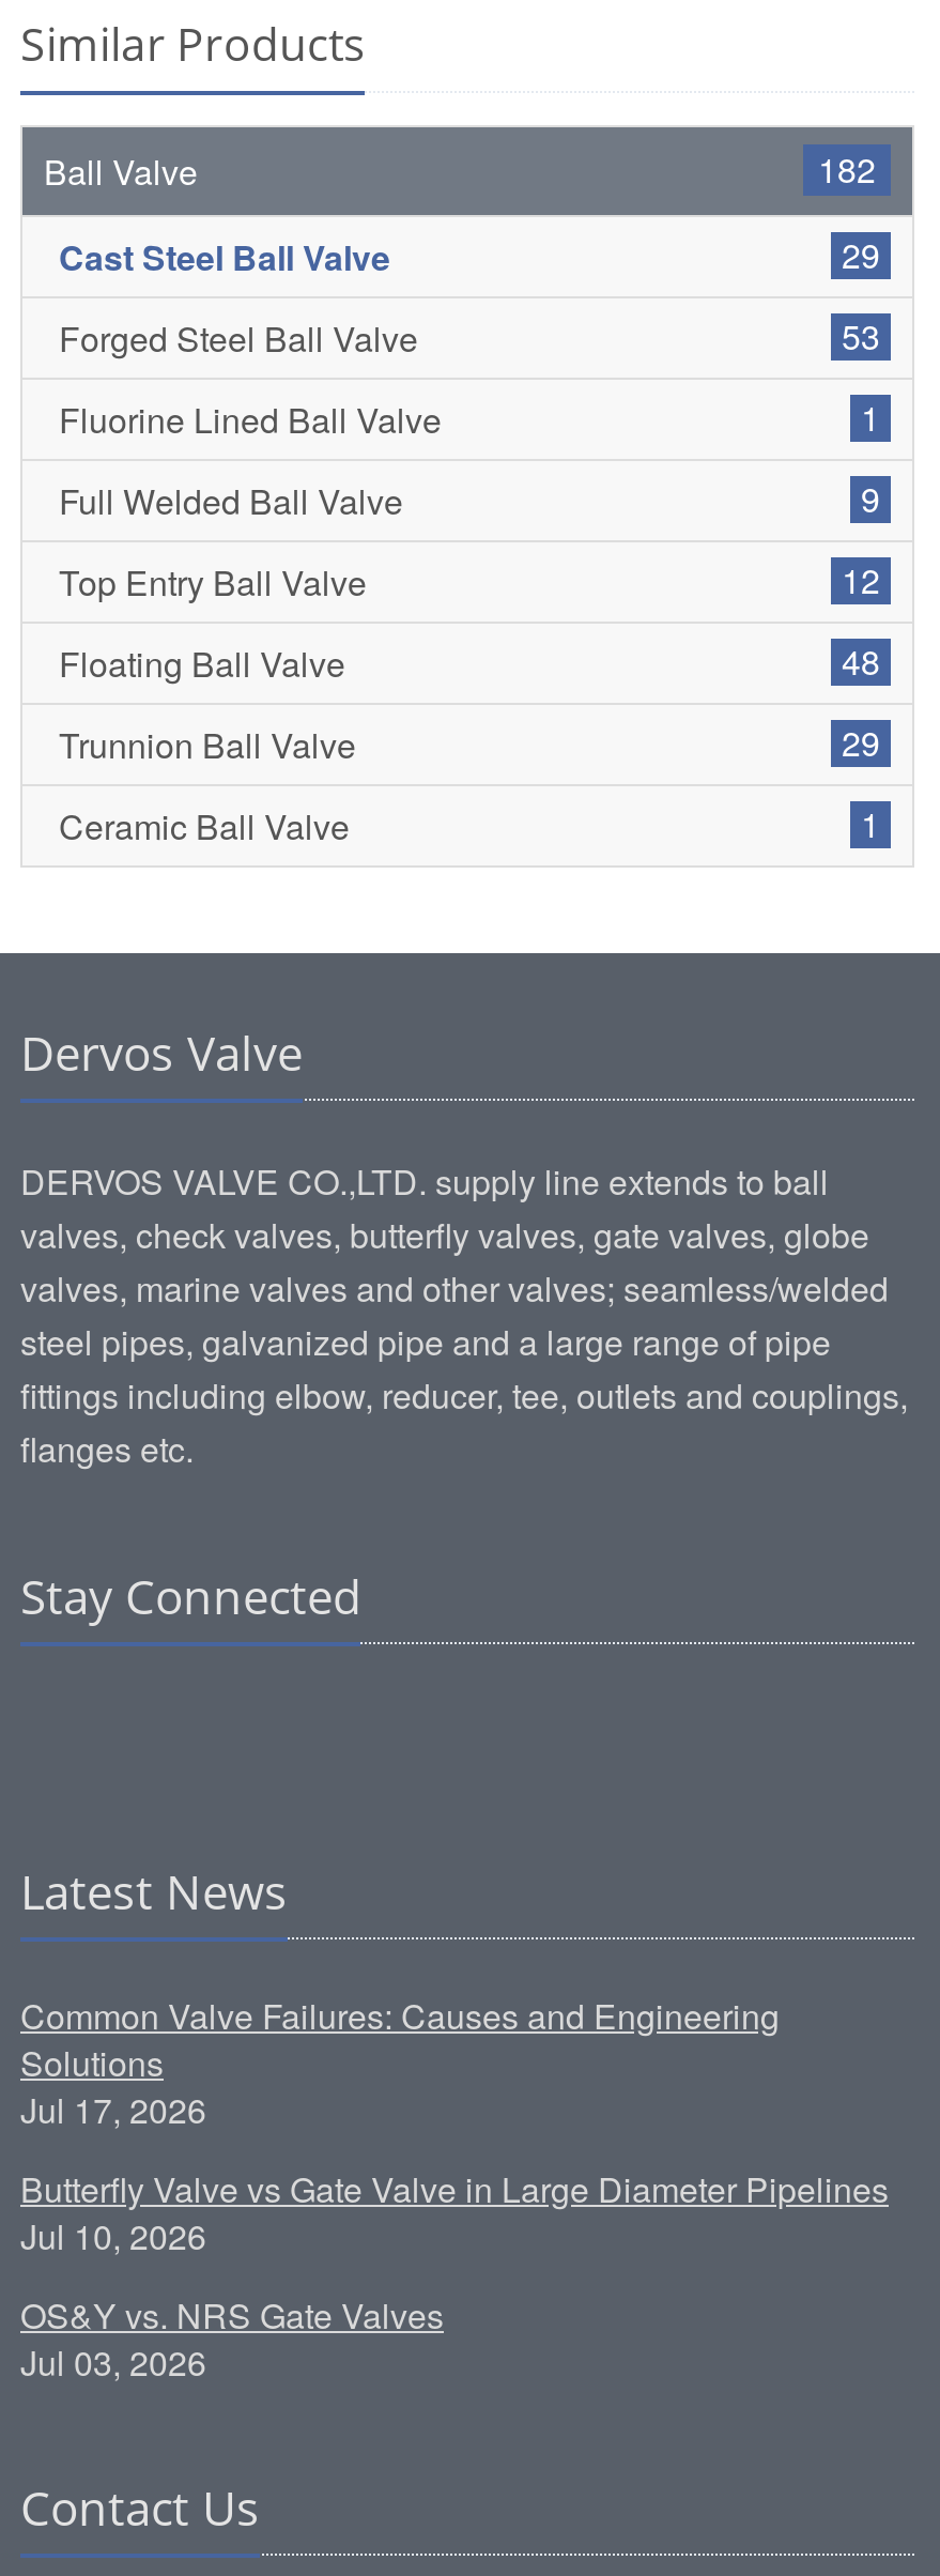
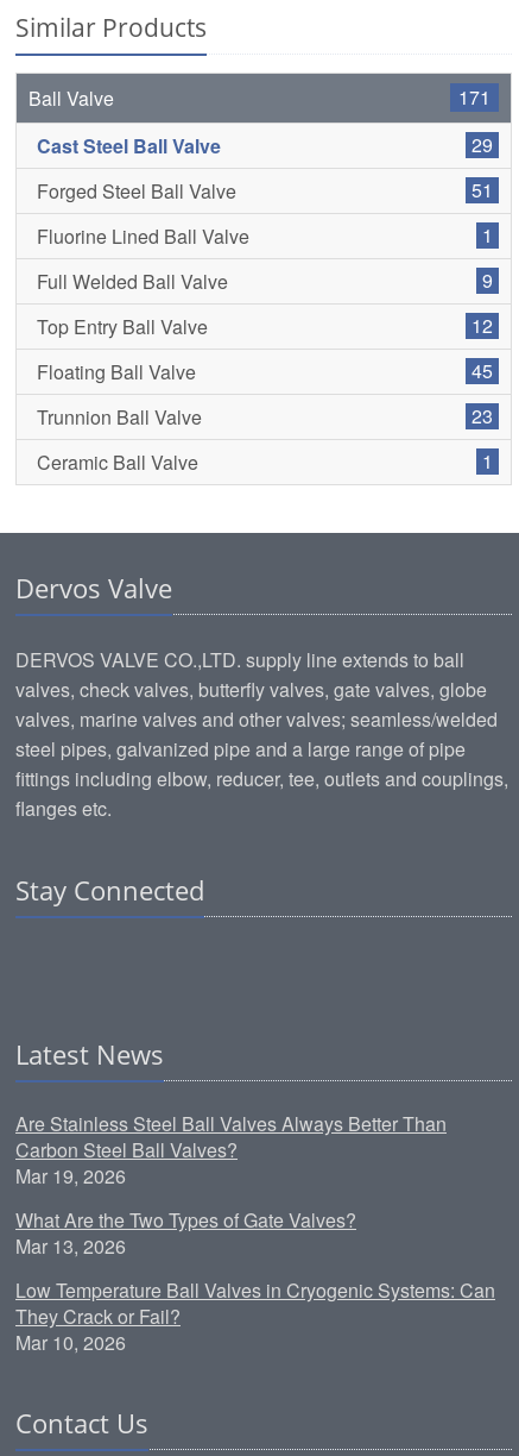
- 182
+ 171

- 53
+ 51

- 48
+ 45

- 29
+ 23

- Common Valve Failures: Causes and Engineering
- Solutions
- Jul 17, 2026
+ Are Stainless Steel Ball Valves Always Better Than
+ Carbon Steel Ball Valves?
+ Mar 19, 2026

- Butterfly Valve vs Gate Valve in Large Diameter Pipelines
- Jul 10, 2026
+ What Are the Two Types of Gate Valves?
+ Mar 13, 2026

- OS&Y vs. NRS Gate Valves
- Jul 03, 2026
+ Low Temperature Ball Valves in Cryogenic Systems: Can
+ They Crack or Fail?
+ Mar 10, 2026
